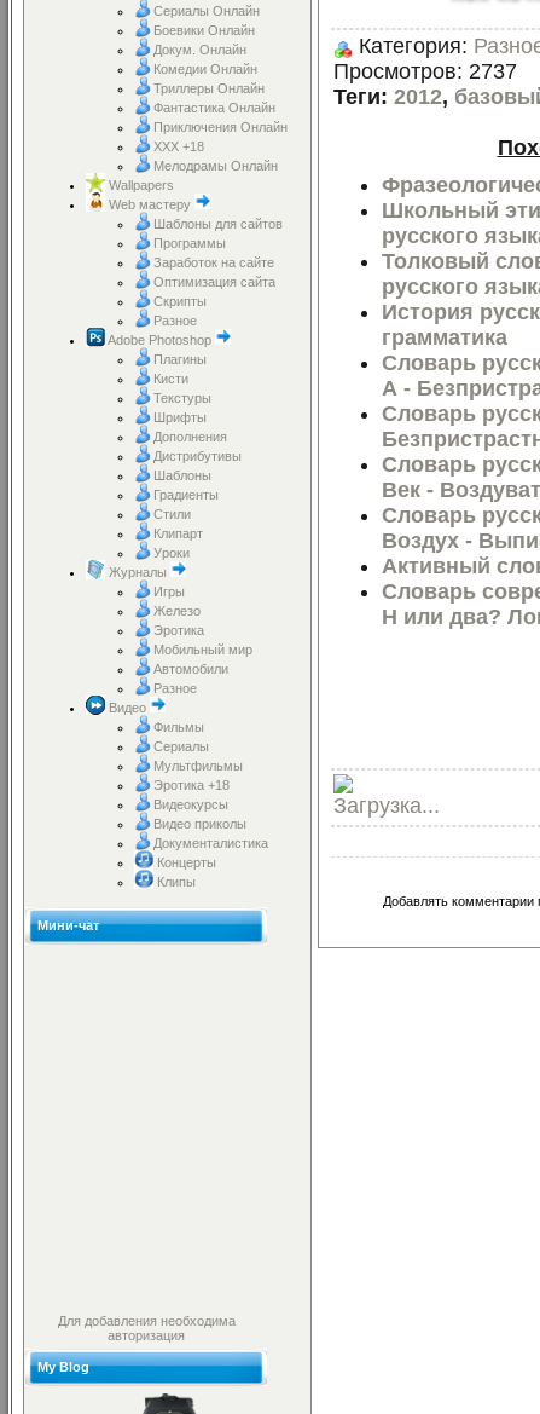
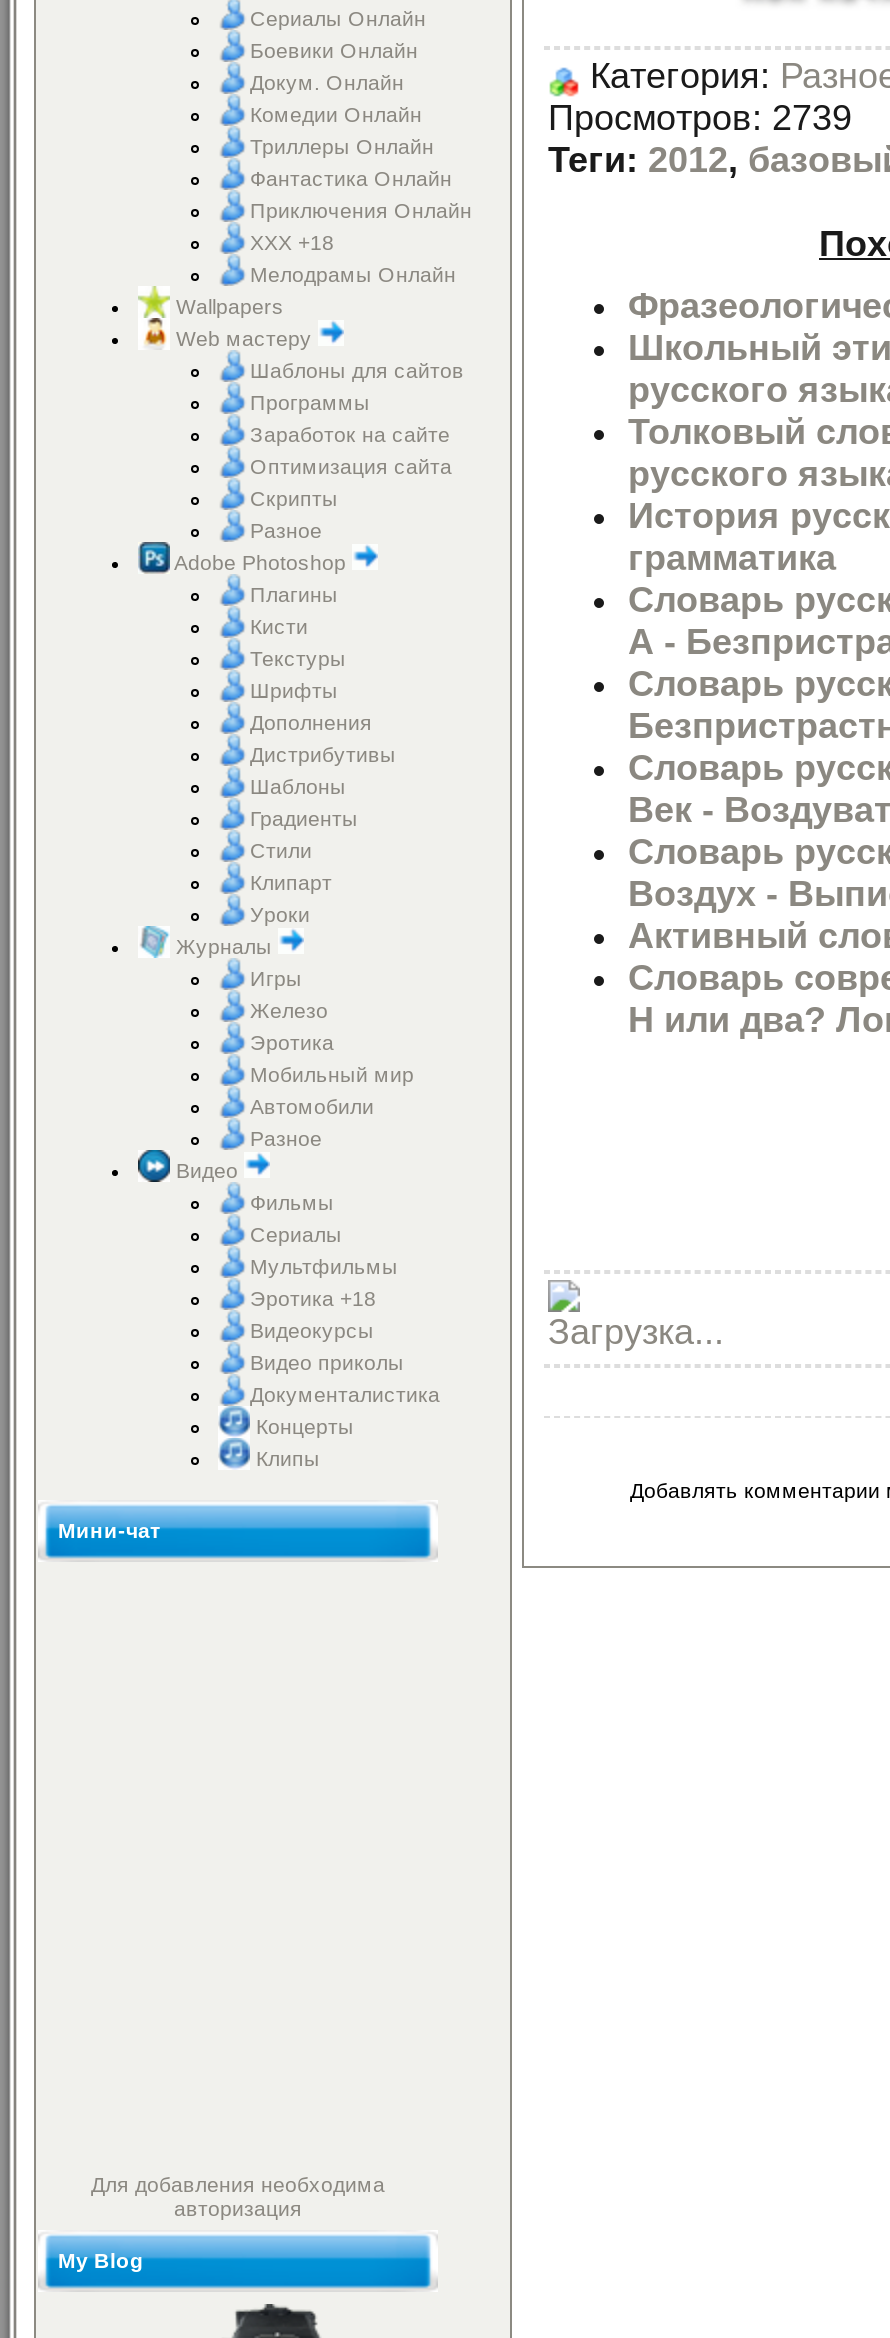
- Просмотров: 2737
+ Просмотров: 2739
